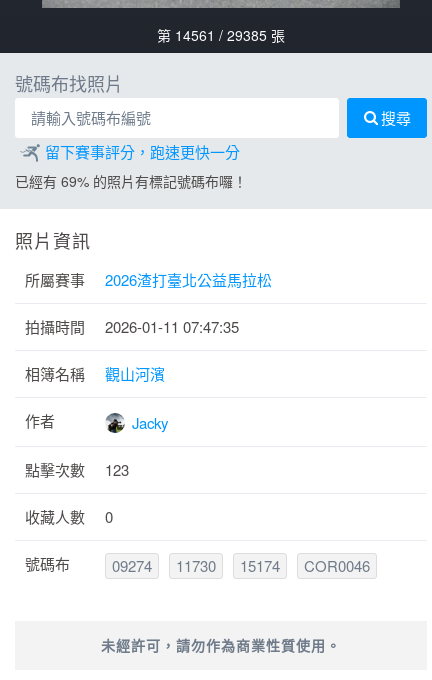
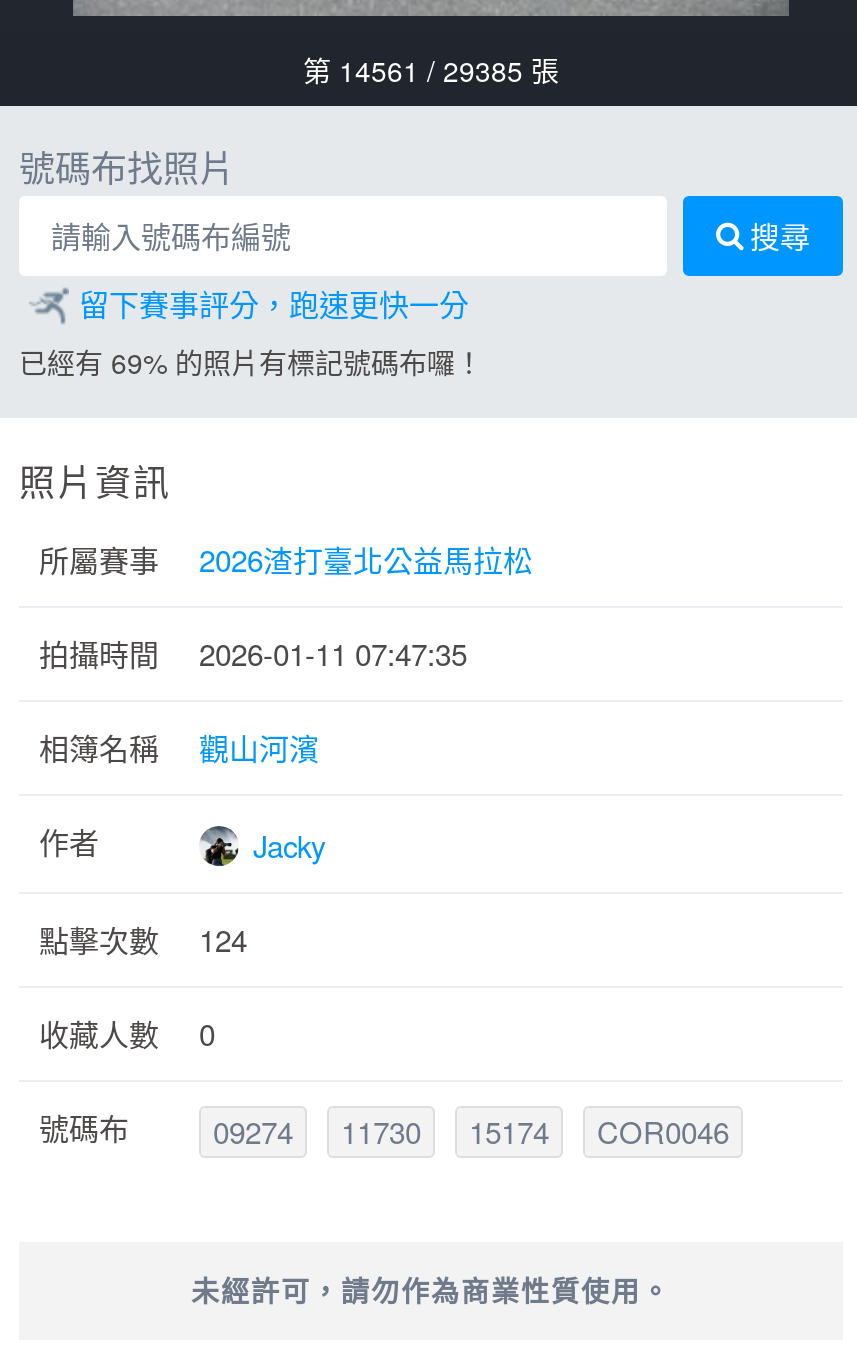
- 點擊次數 123
+ 點擊次數 124
